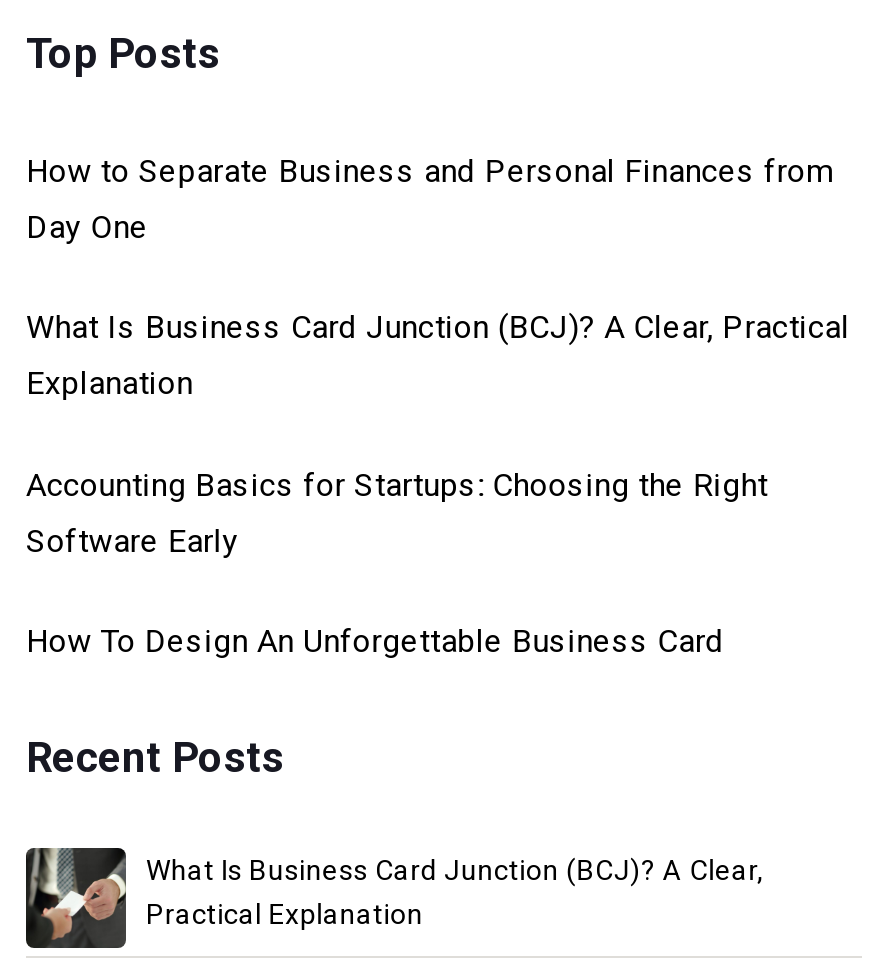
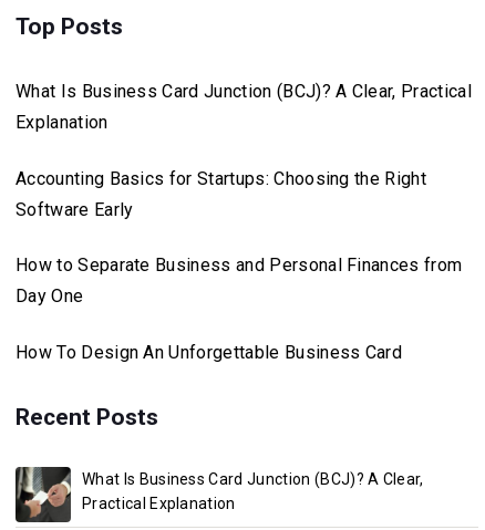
moved down: How to Separate Business and Personal Finances from | Day One

moved up: What Is Business Card Junction (BCJ)? A Clear, Practical | Explanation | Accounting Basics for Startups: Choosing the Right | Software Early
